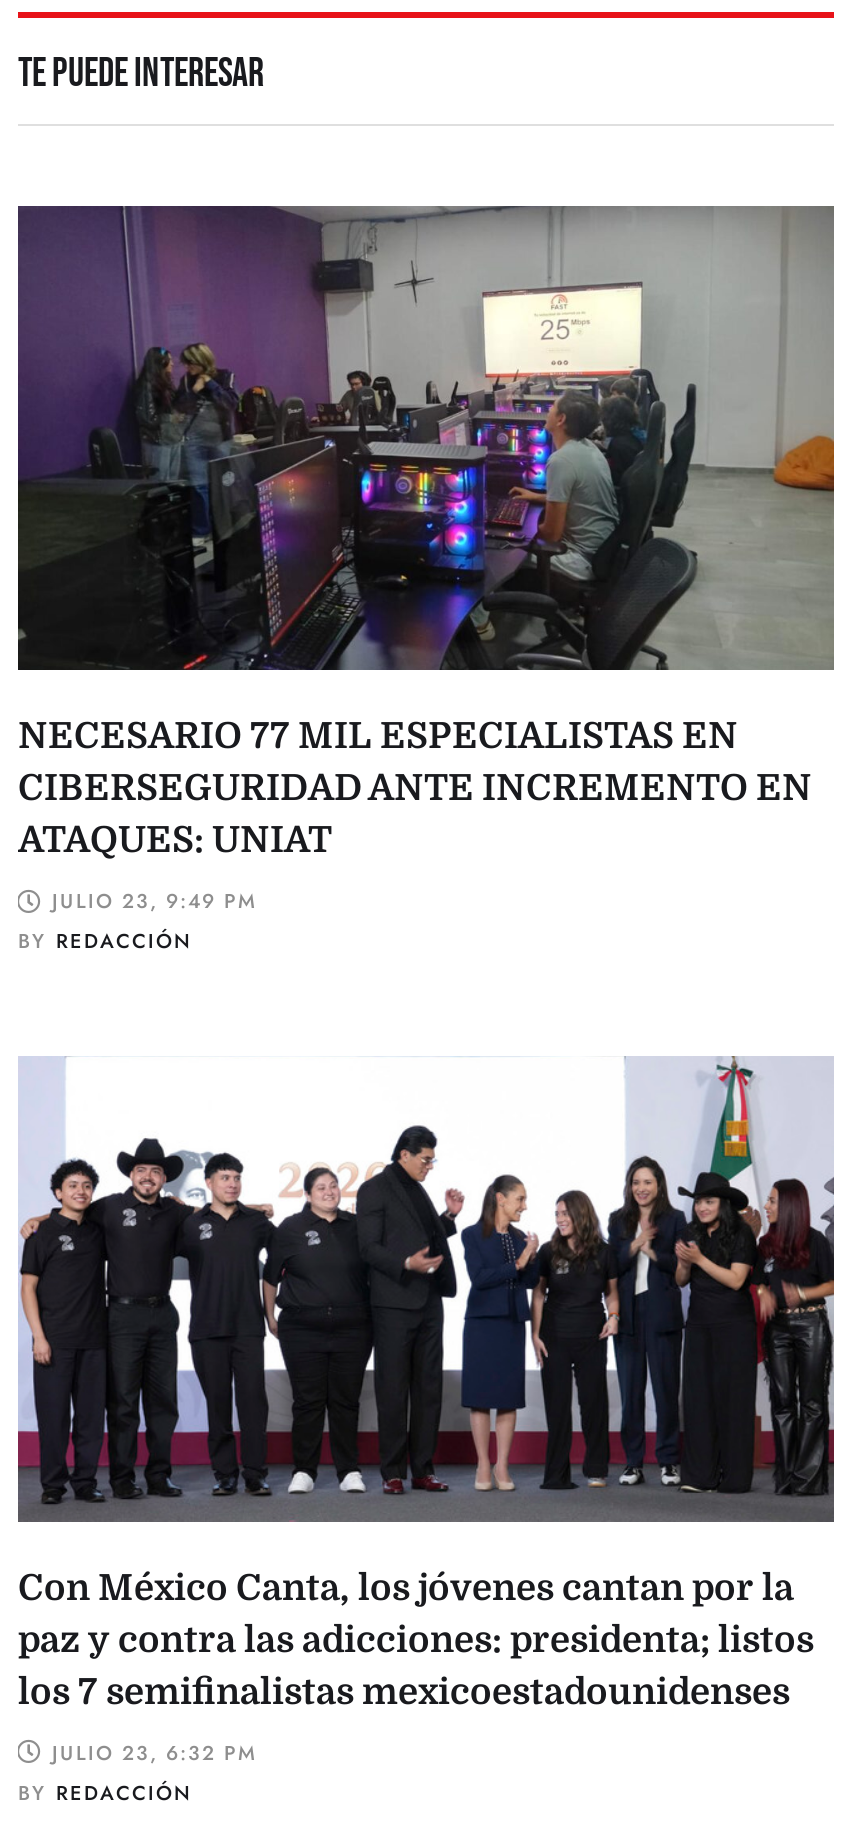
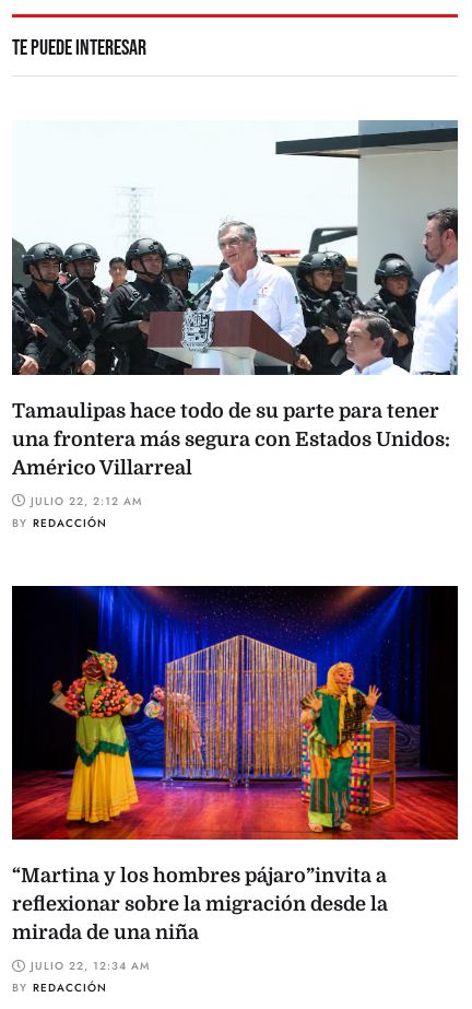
- [image]
- NECESARIO 77 MIL ESPECIALISTAS EN
- CIBERSEGURIDAD ANTE INCREMENTO EN
- ATAQUES: UNIAT
+ [image]
+ Tamaulipas hace todo de su parte para tener
+ una frontera más segura con Estados Unidos:
+ Américo Villarreal

- JULIO 23, 9:49 PM
+ JULIO 22, 2:12 AM

- [image]
- Con México Canta, los jóvenes cantan por la
- paz y contra las adicciones: presidenta; listos
- los 7 semifinalistas mexicoestadounidenses
+ [image]
+ “Martina y los hombres pájaro”invita a
+ reflexionar sobre la migración desde la
+ mirada de una niña

- JULIO 23, 6:32 PM
+ JULIO 22, 12:34 AM
